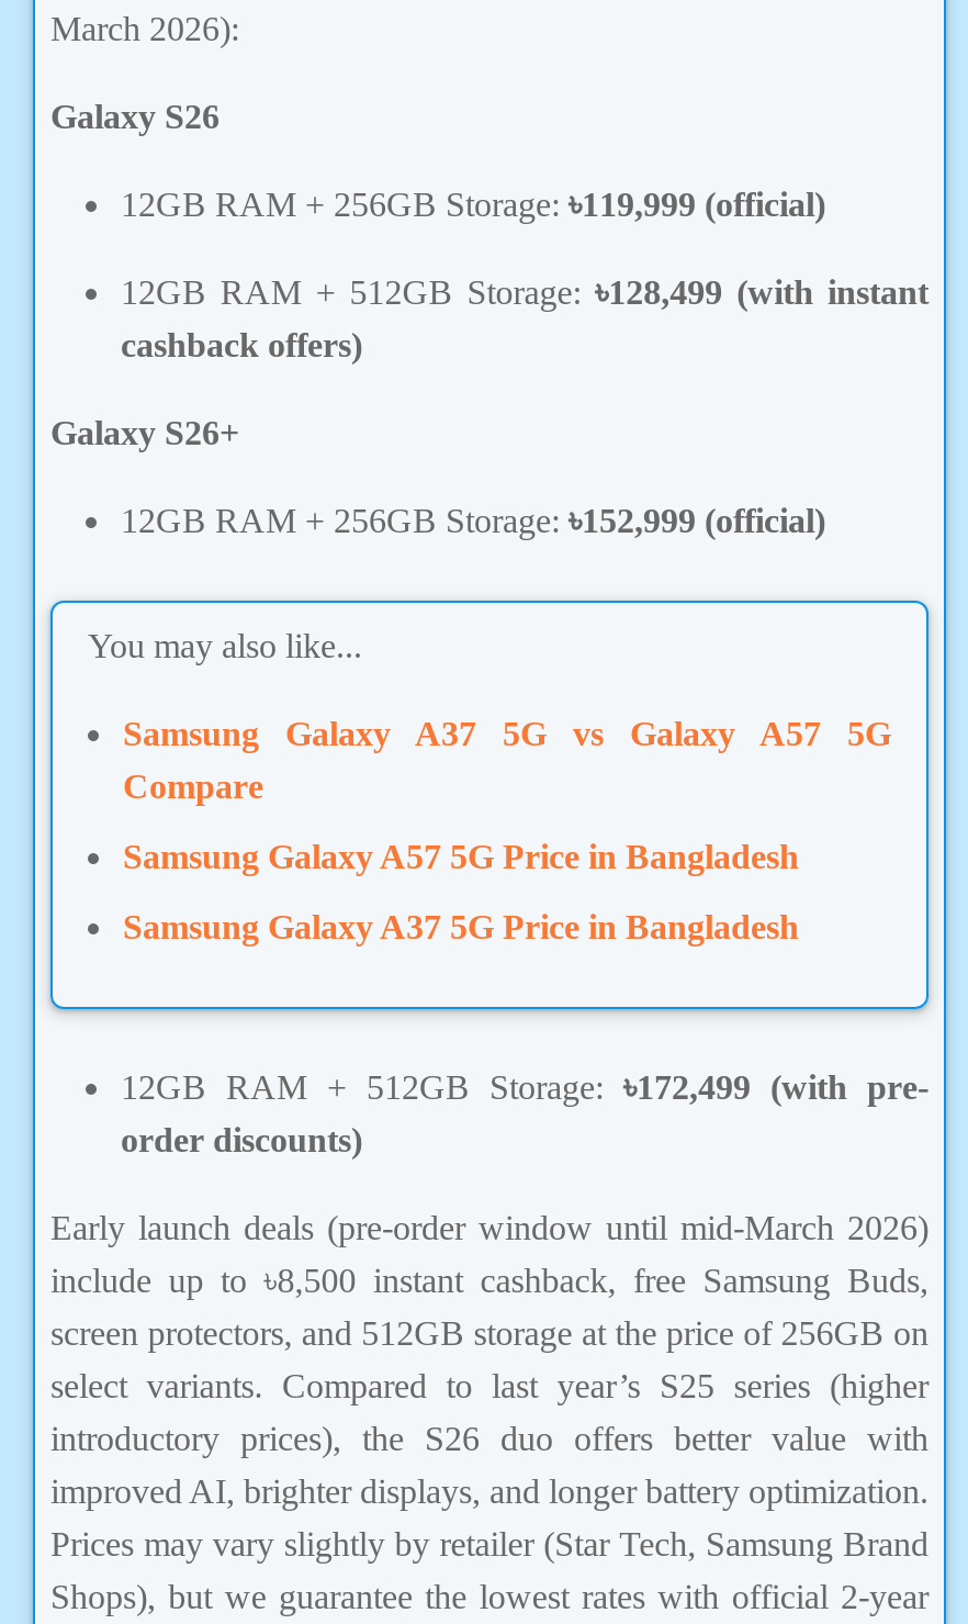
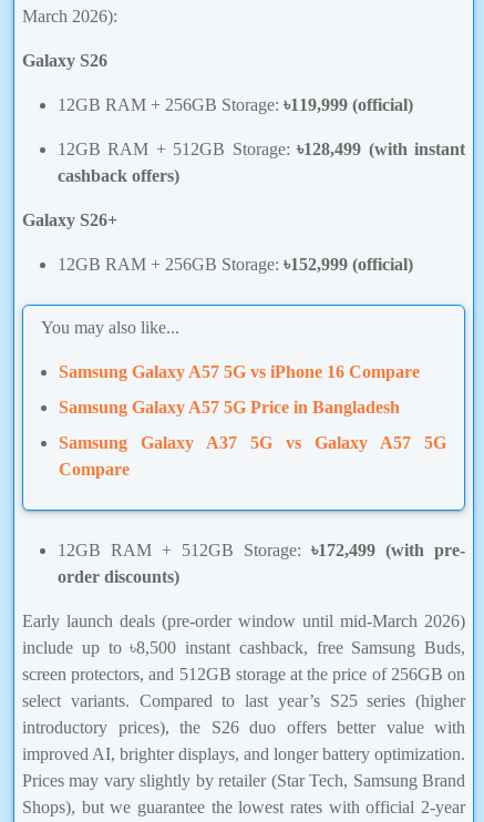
+ Samsung Galaxy A57 5G vs iPhone 16 Compare

moved down: Samsung Galaxy A37 5G vs Galaxy A57 5G | Compare

moved up: Samsung Galaxy A57 5G Price in Bangladesh

- Samsung Galaxy A37 5G Price in Bangladesh
